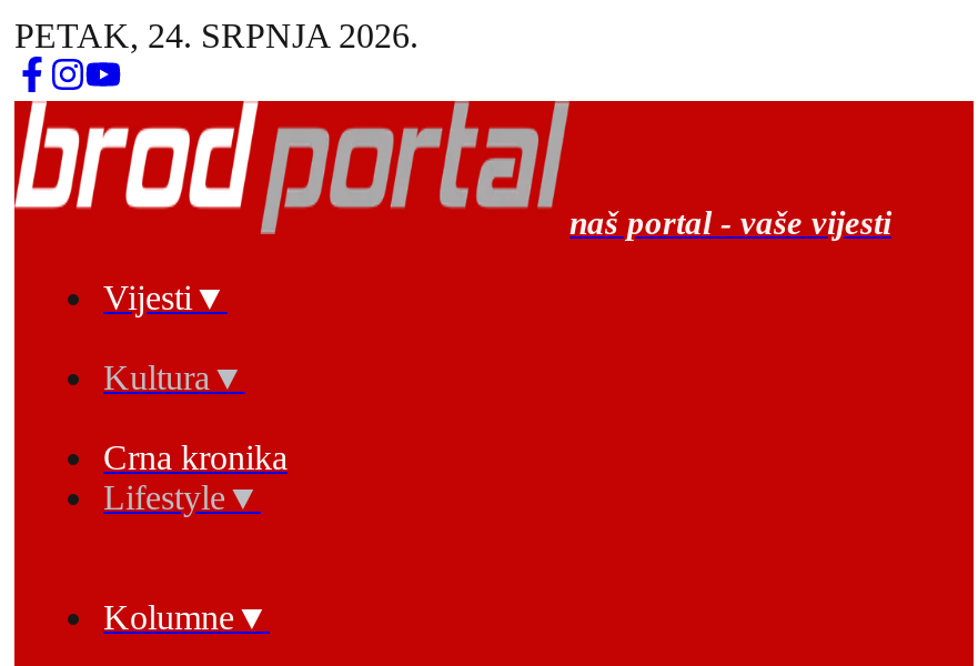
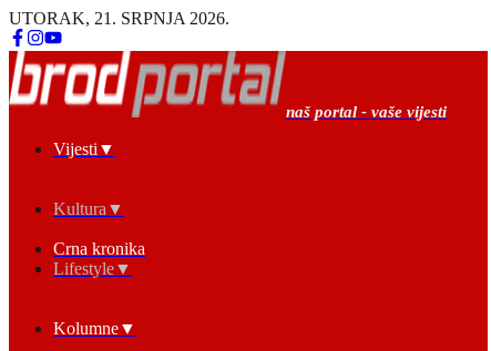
- PETAK, 24. SRPNJA 2026.
+ UTORAK, 21. SRPNJA 2026.
